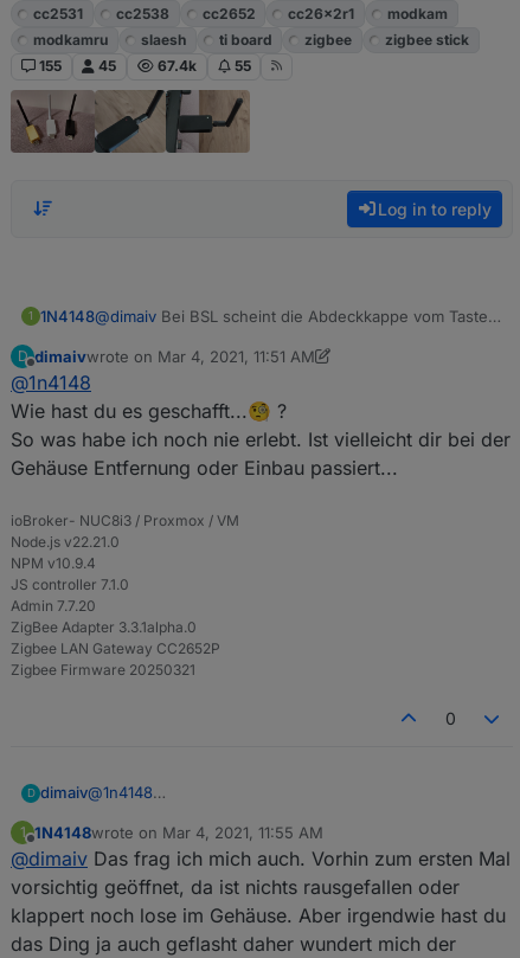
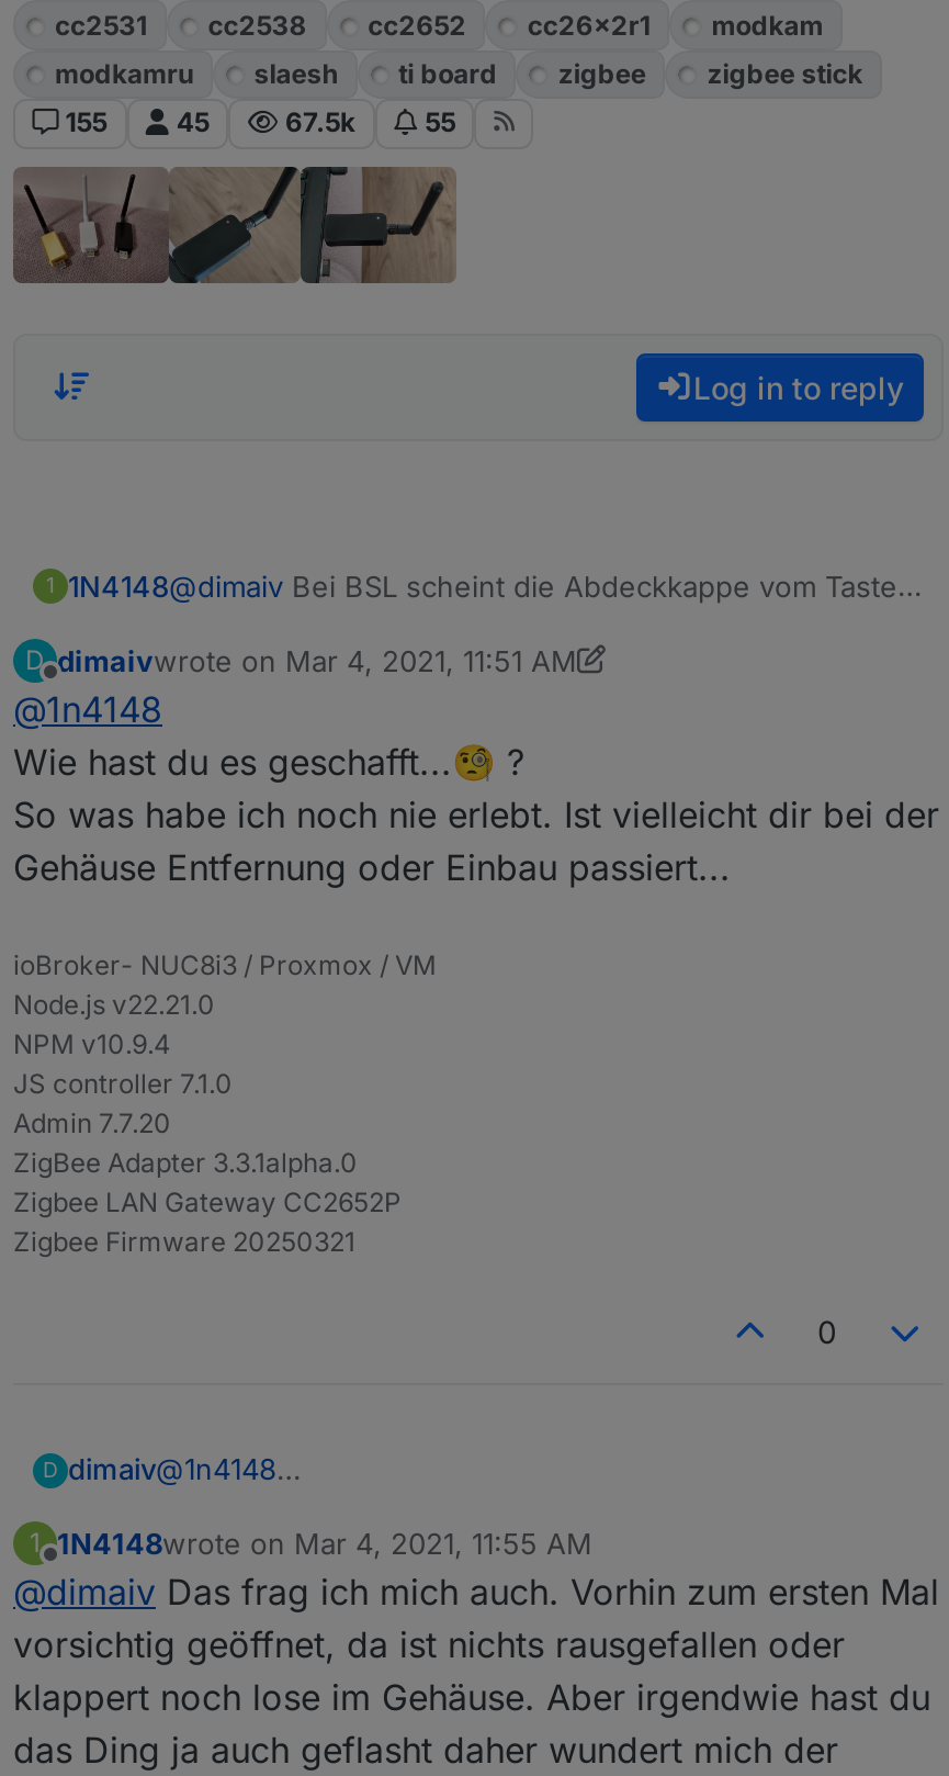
- 67.4k
+ 67.5k
